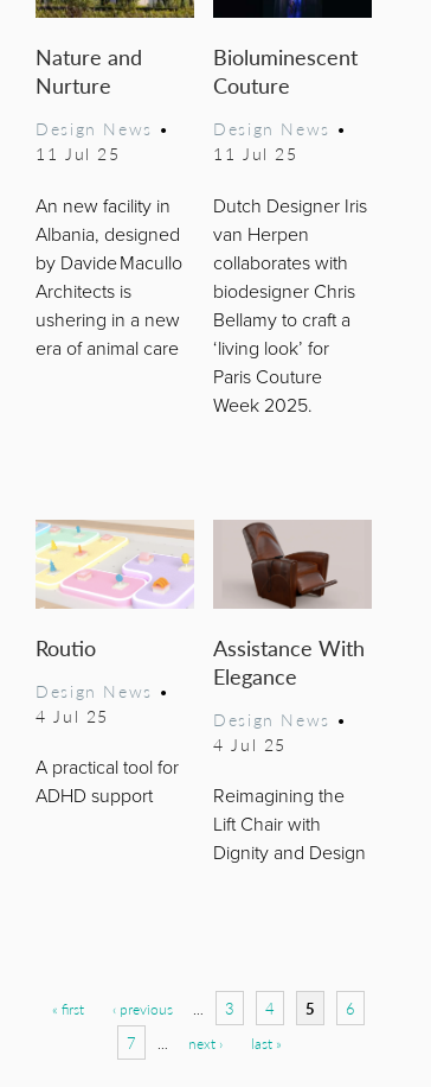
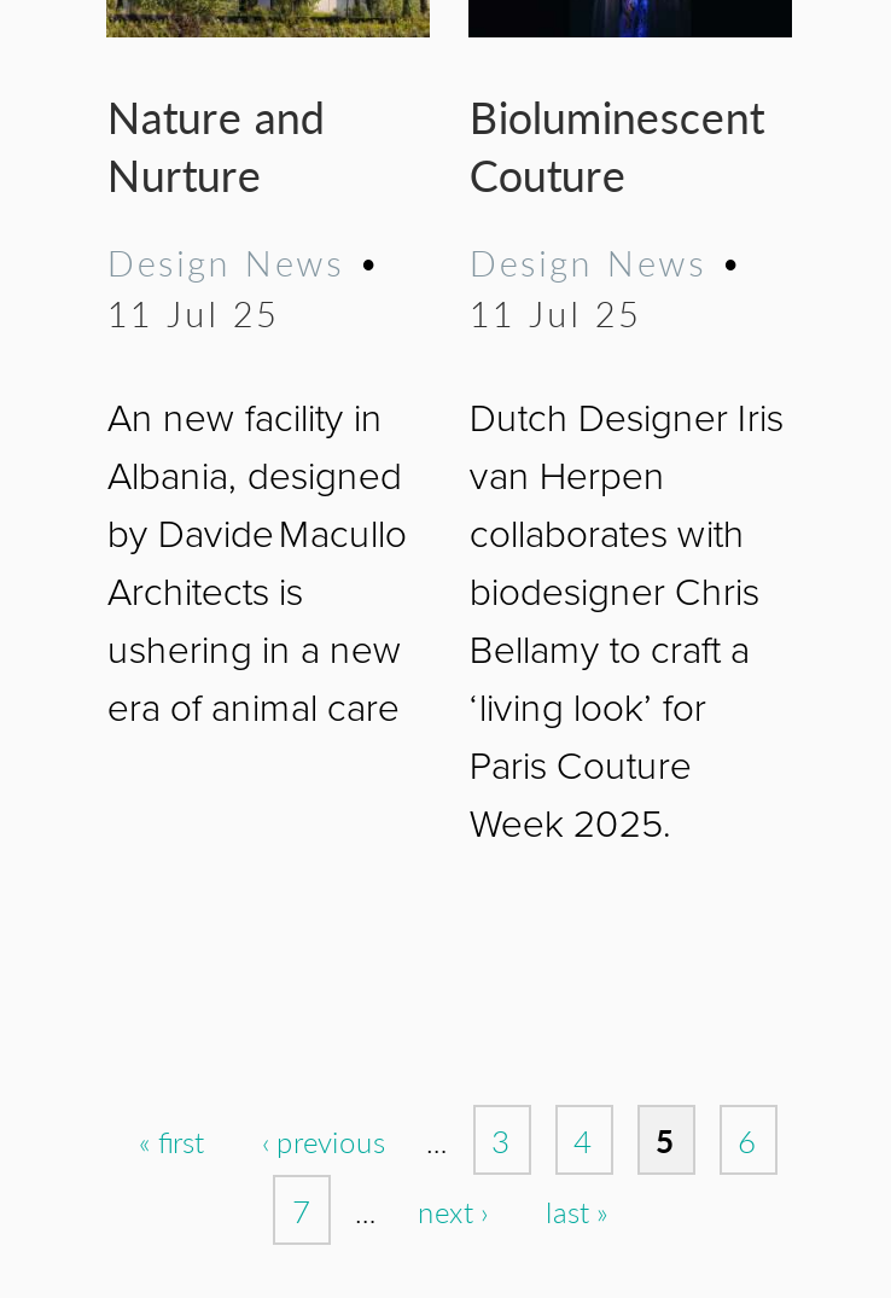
- [image]
- Routio
- Design News •
- 4 Jul 25
- A practical tool for
- ADHD support

- [image]
- Assistance With
- Elegance
- Design News •
- 4 Jul 25
- Reimagining the
- Lift Chair with
- Dignity and Design
